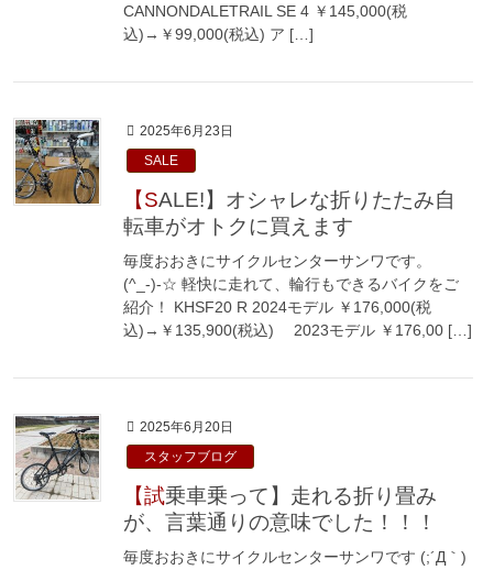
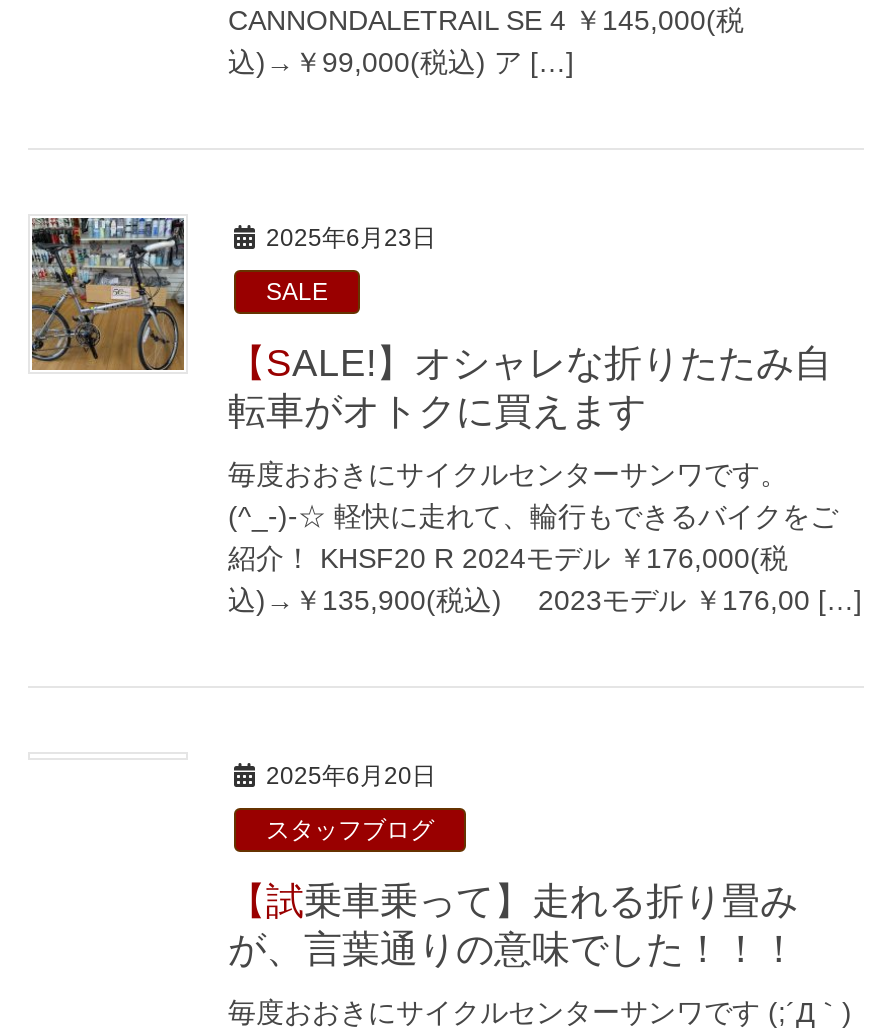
- [image]
